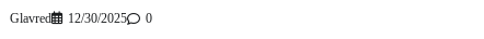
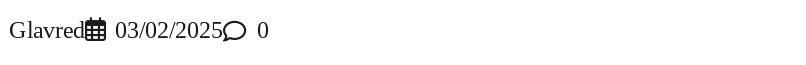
- Glavred 12/30/2025 0
+ Glavred 03/02/2025 0
